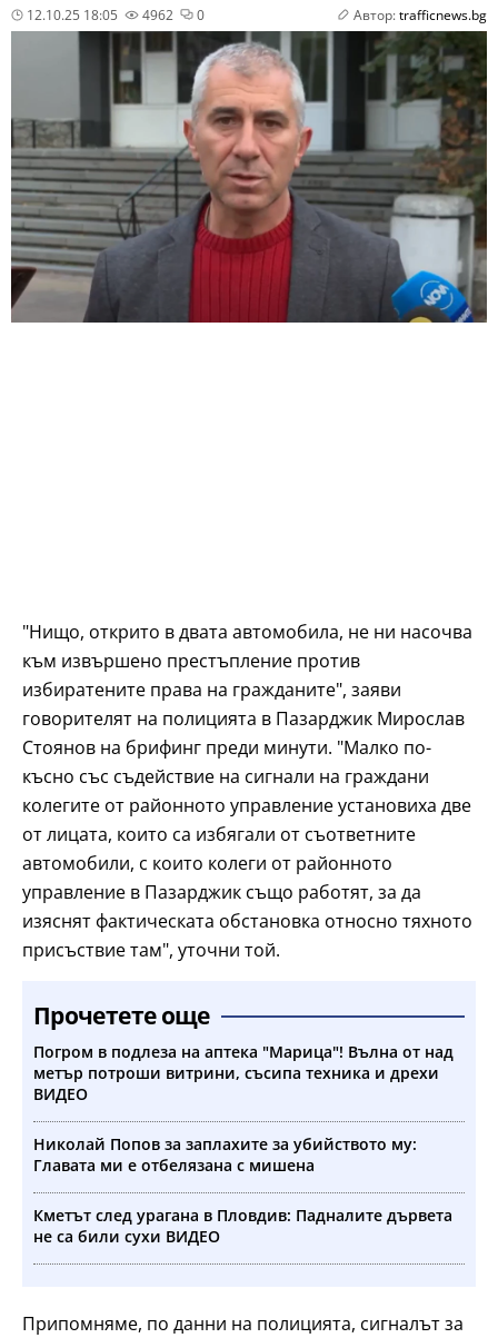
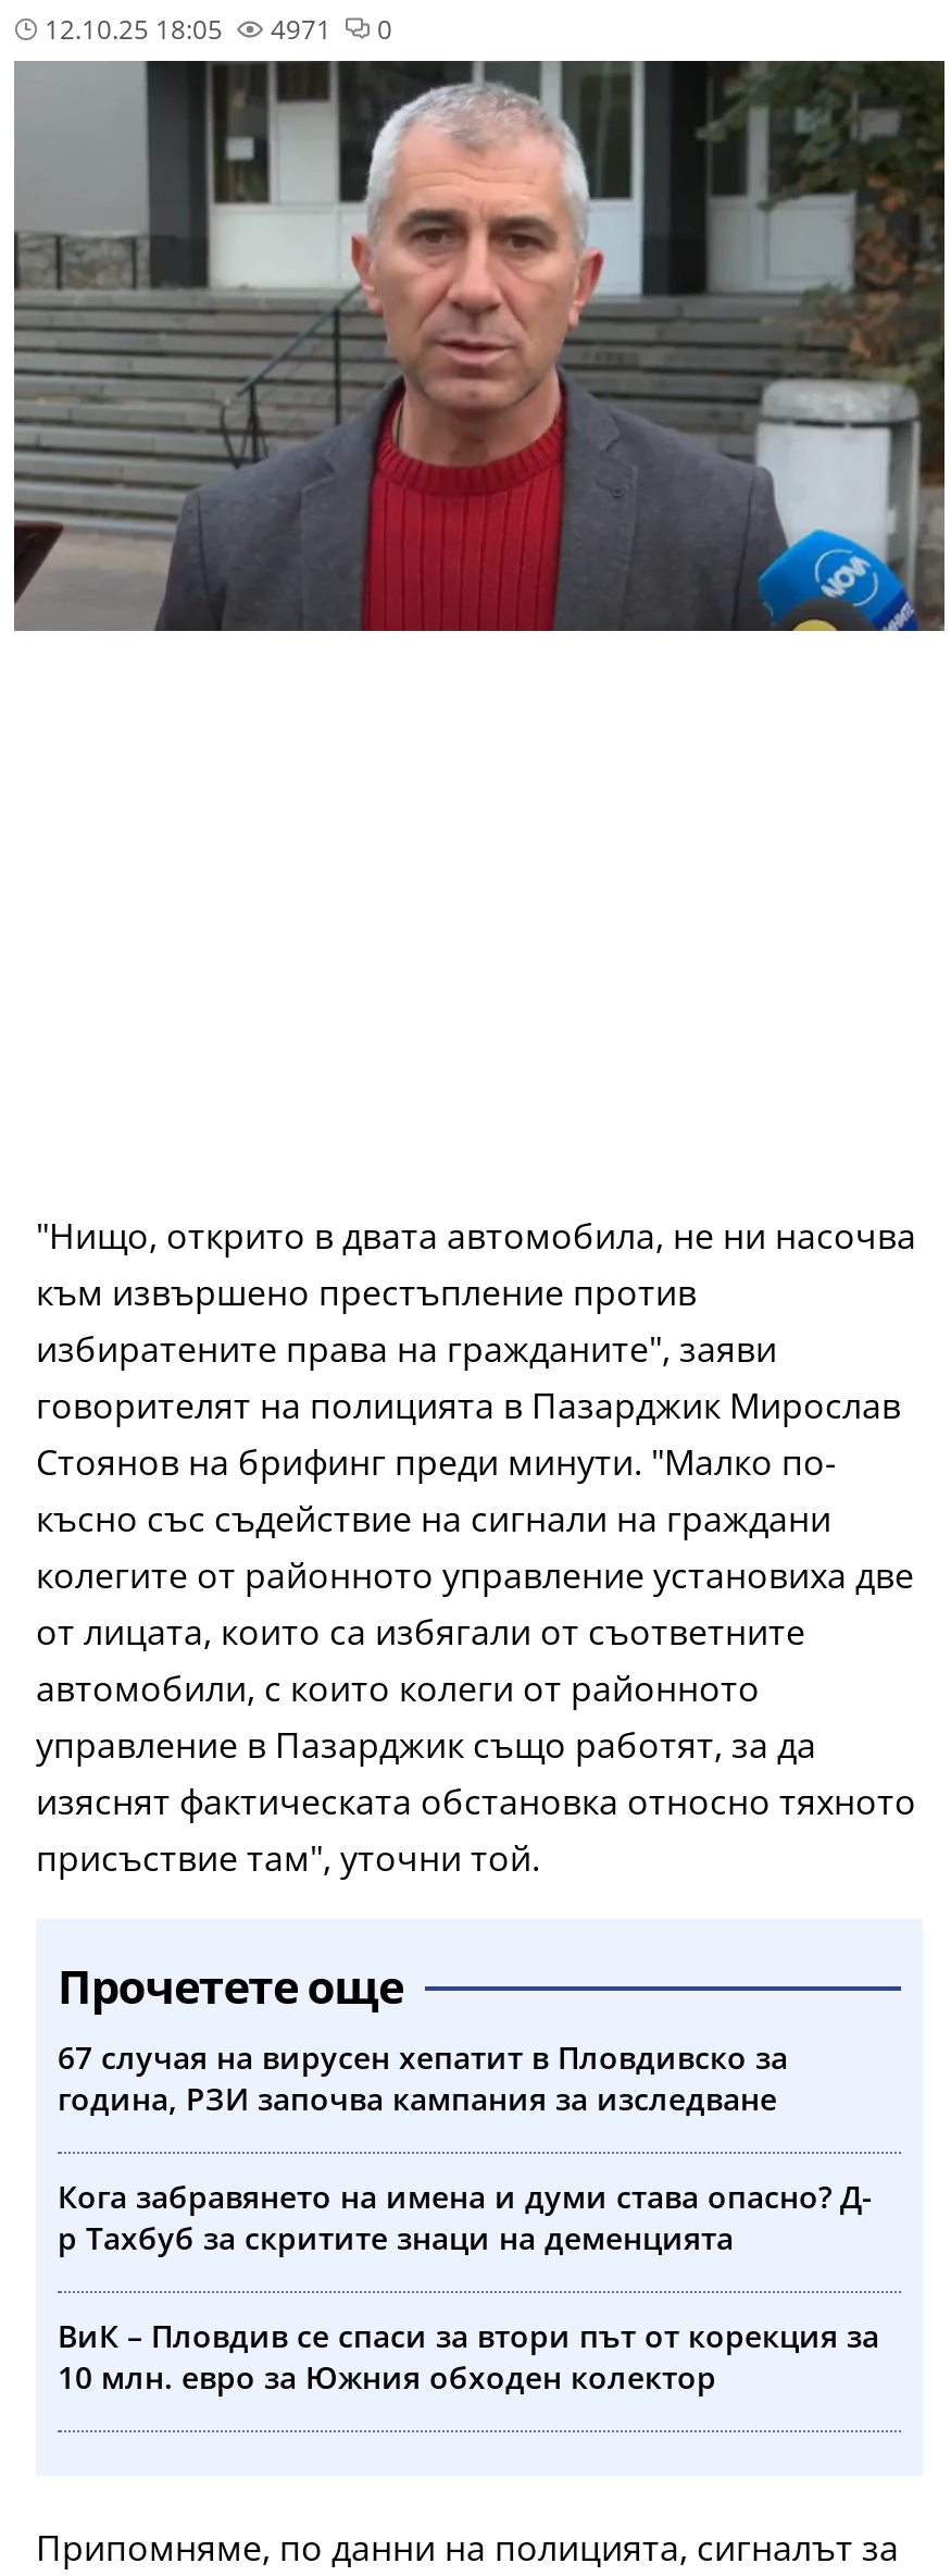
- 4962
+ 4971

- Автор: trafficnews.bg

- Погром в подлеза на аптека "Марица"! Вълна от над
- метър потроши витрини, съсипа техника и дрехи
- ВИДЕО
+ 67 случая на вирусен хепатит в Пловдивско за
+ година, РЗИ започва кампания за изследване

- Николай Попов за заплахите за убийството му:
- Главата ми е отбелязана с мишена
+ Кога забравянето на имена и думи става опасно? Д-
+ р Тахбуб за скритите знаци на деменцията

- Кметът след урагана в Пловдив: Падналите дървета
- не са били сухи ВИДЕО
+ ВиК – Пловдив се спаси за втори път от корекция за
+ 10 млн. евро за Южния обходен колектор
